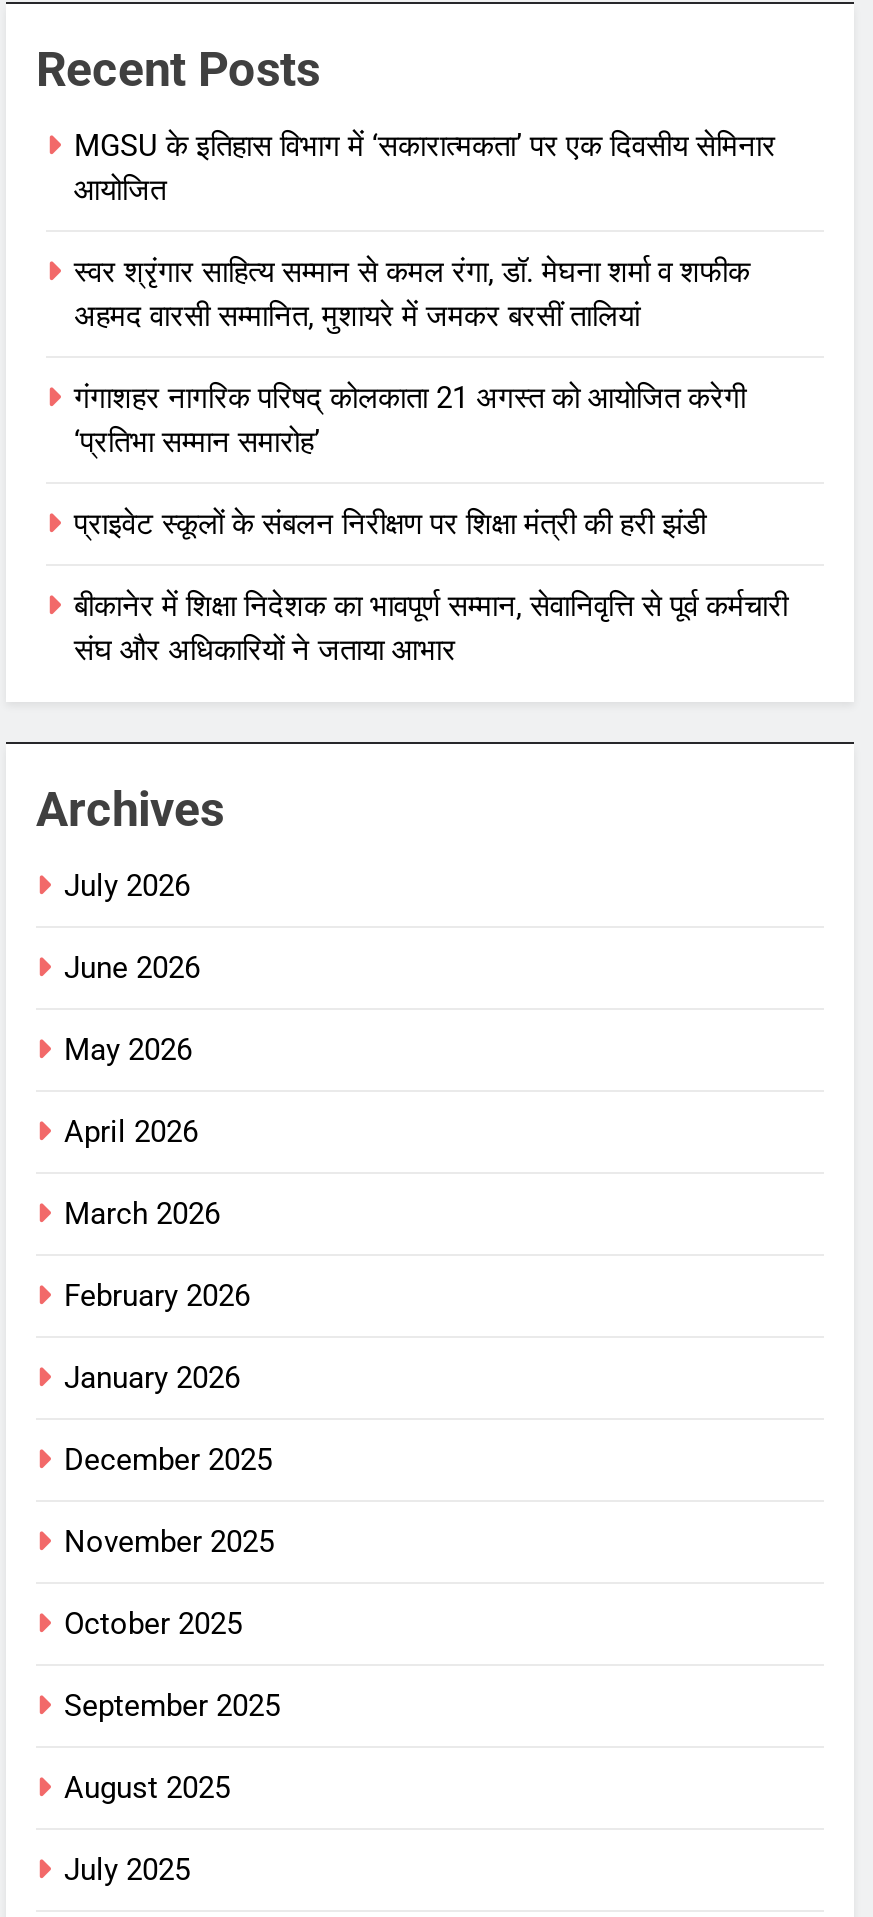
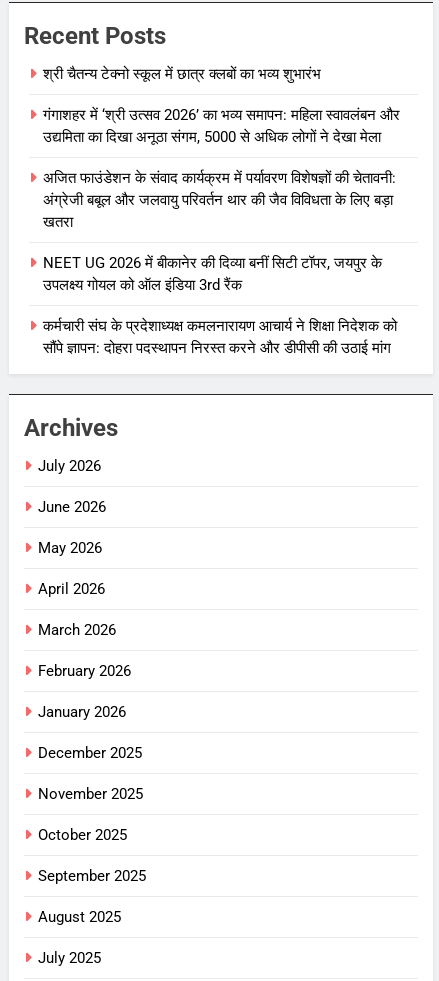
- MGSU के इतिहास विभाग में ‘सकारात्मकता’ पर एक दिवसीय सेमिनार
- आयोजित
+ श्री चैतन्य टेक्नो स्कूल में छात्र क्लबों का भव्य शुभारंभ

- स्वर श्रृंगार साहित्य सम्मान से कमल रंगा, डॉ. मेघना शर्मा व शफीक
- अहमद वारसी सम्मानित, मुशायरे में जमकर बरसीं तालियां
+ गंगाशहर में ‘श्री उत्सव 2026’ का भव्य समापन: महिला स्वावलंबन और
+ उद्यमिता का दिखा अनूठा संगम, 5000 से अधिक लोगों ने देखा मेला

- गंगाशहर नागरिक परिषद् कोलकाता 21 अगस्त को आयोजित करेगी
- ‘प्रतिभा सम्मान समारोह’
+ अजित फाउंडेशन के संवाद कार्यक्रम में पर्यावरण विशेषज्ञों की चेतावनी:
+ अंग्रेजी बबूल और जलवायु परिवर्तन थार की जैव विविधता के लिए बड़ा
+ खतरा

- प्राइवेट स्कूलों के संबलन निरीक्षण पर शिक्षा मंत्री की हरी झंडी
+ NEET UG 2026 में बीकानेर की दिव्या बनीं सिटी टॉपर, जयपुर के
+ उपलक्ष्य गोयल को ऑल इंडिया 3rd रैंक

- बीकानेर में शिक्षा निदेशक का भावपूर्ण सम्मान, सेवानिवृत्ति से पूर्व कर्मचारी
- संघ और अधिकारियों ने जताया आभार
+ कर्मचारी संघ के प्रदेशाध्यक्ष कमलनारायण आचार्य ने शिक्षा निदेशक को
+ सौंपे ज्ञापन: दोहरा पदस्थापन निरस्त करने और डीपीसी की उठाई मांग
